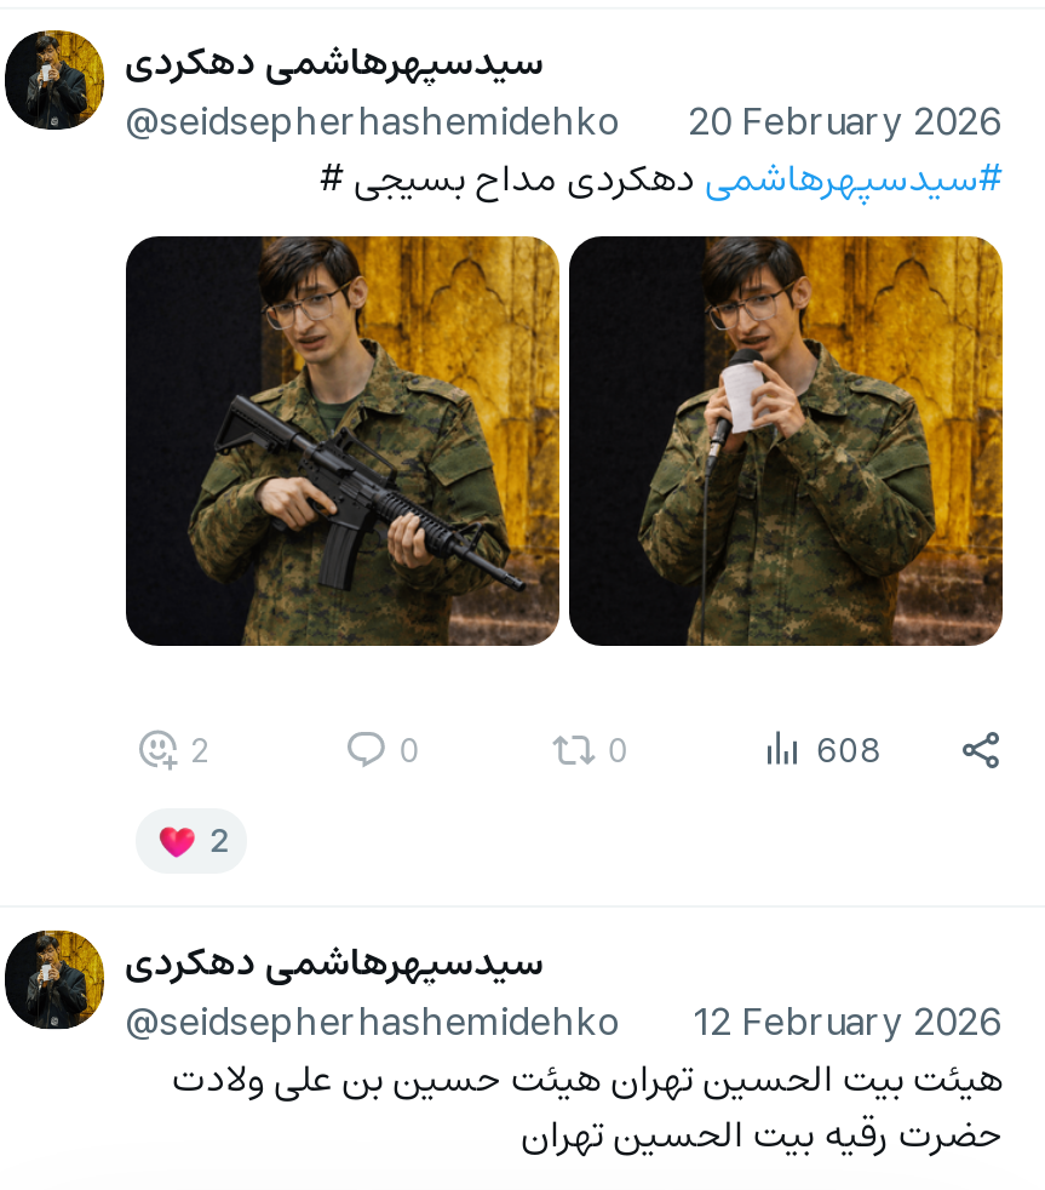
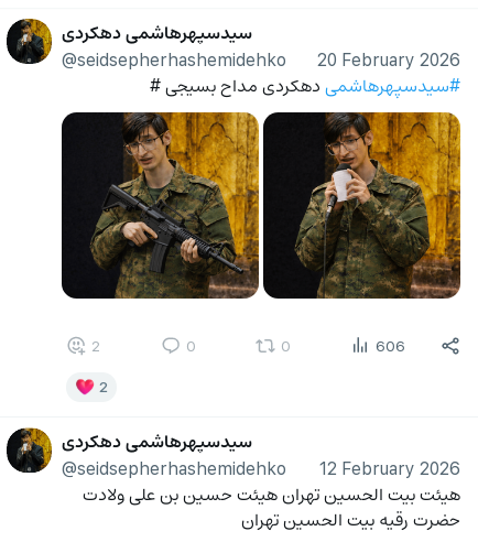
- 608
+ 606
